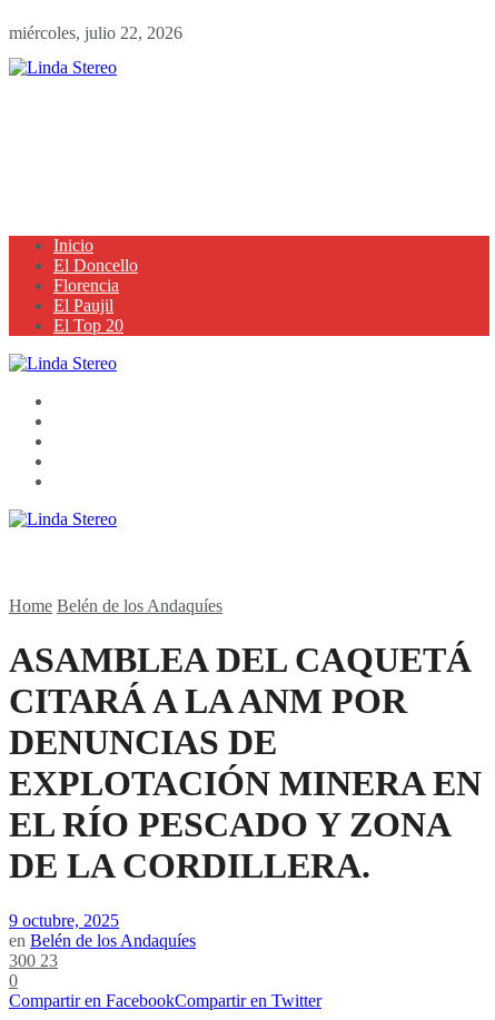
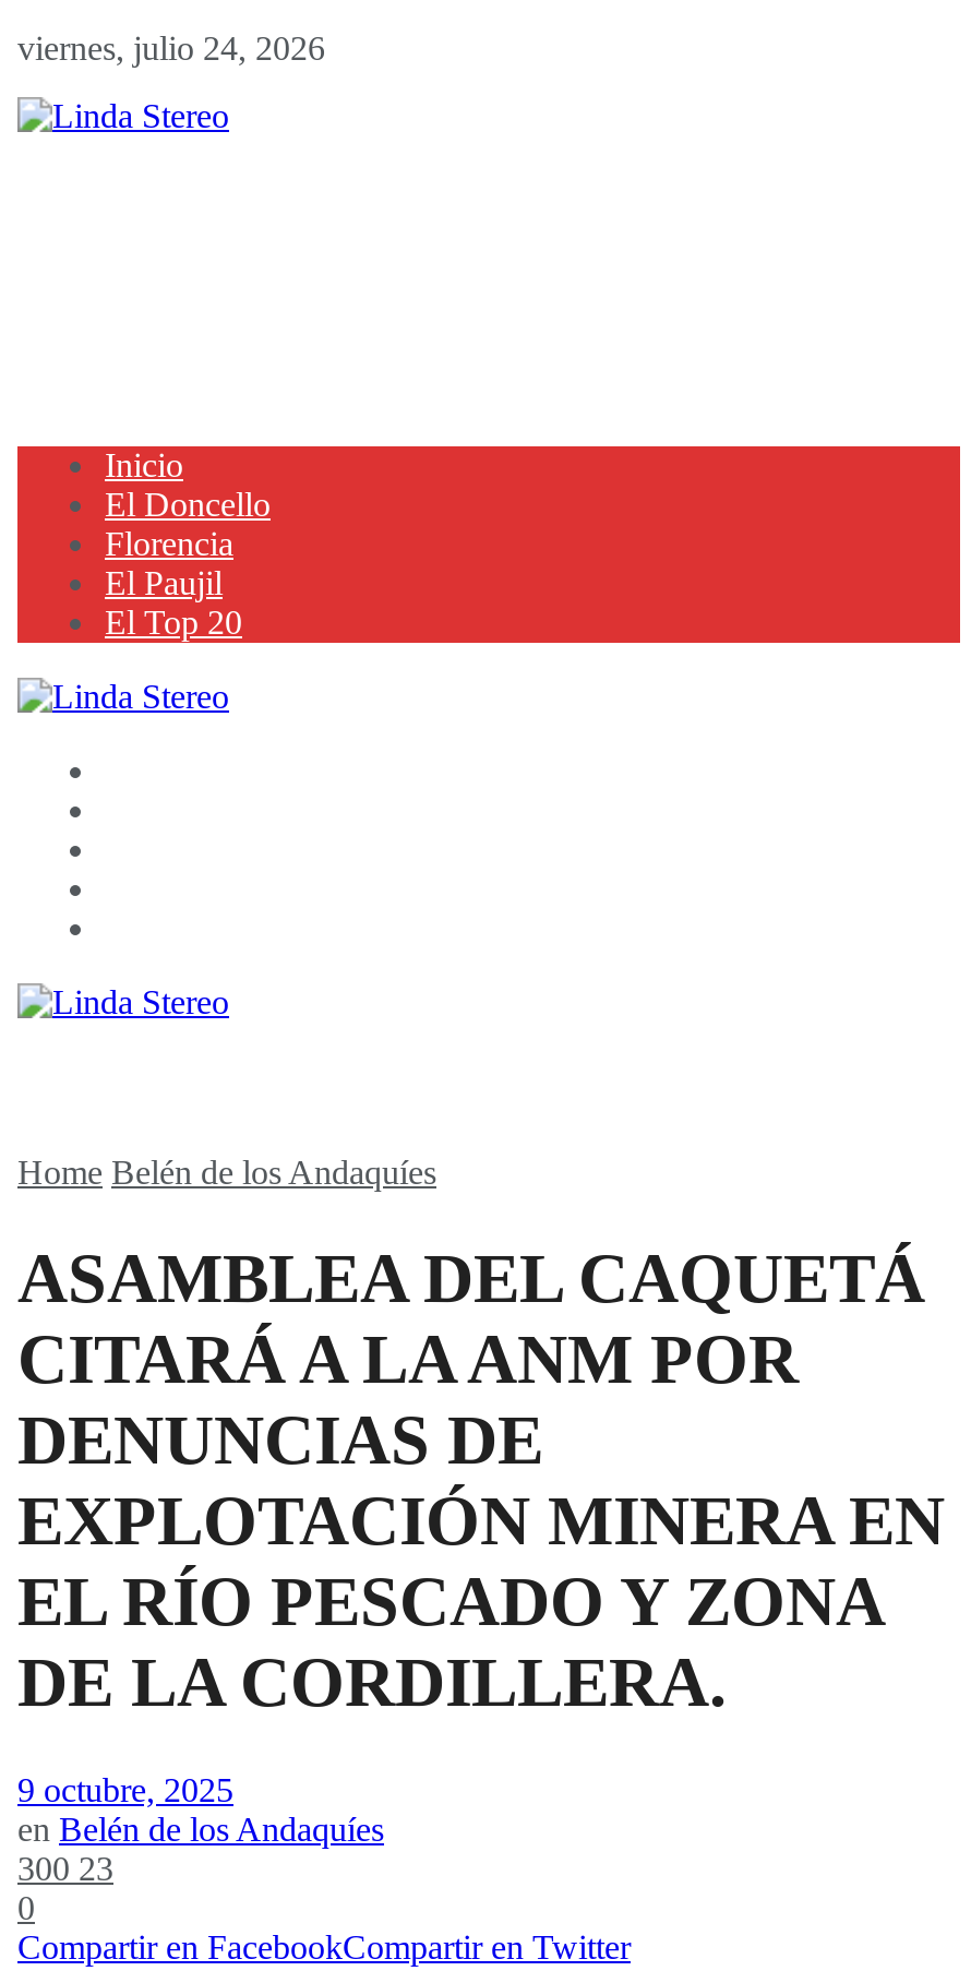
- miércoles, julio 22, 2026
+ viernes, julio 24, 2026
